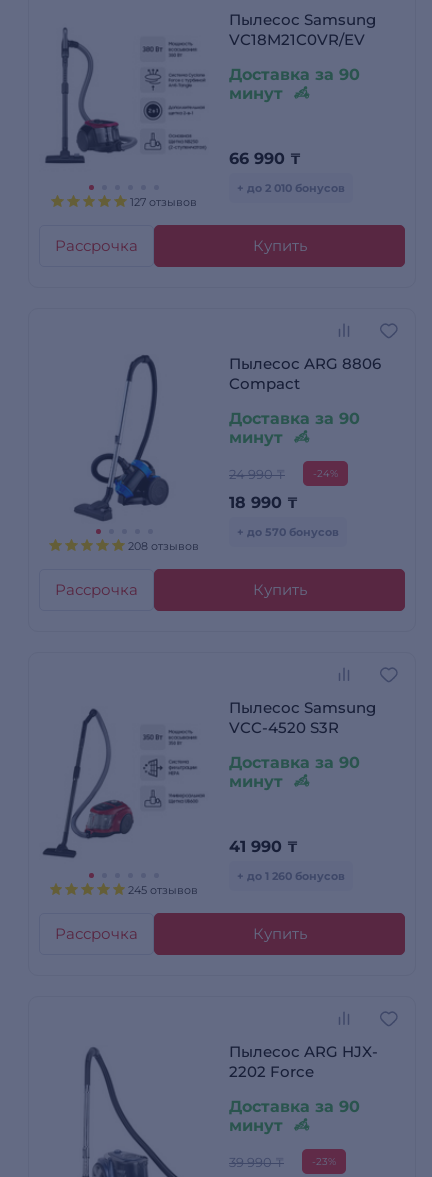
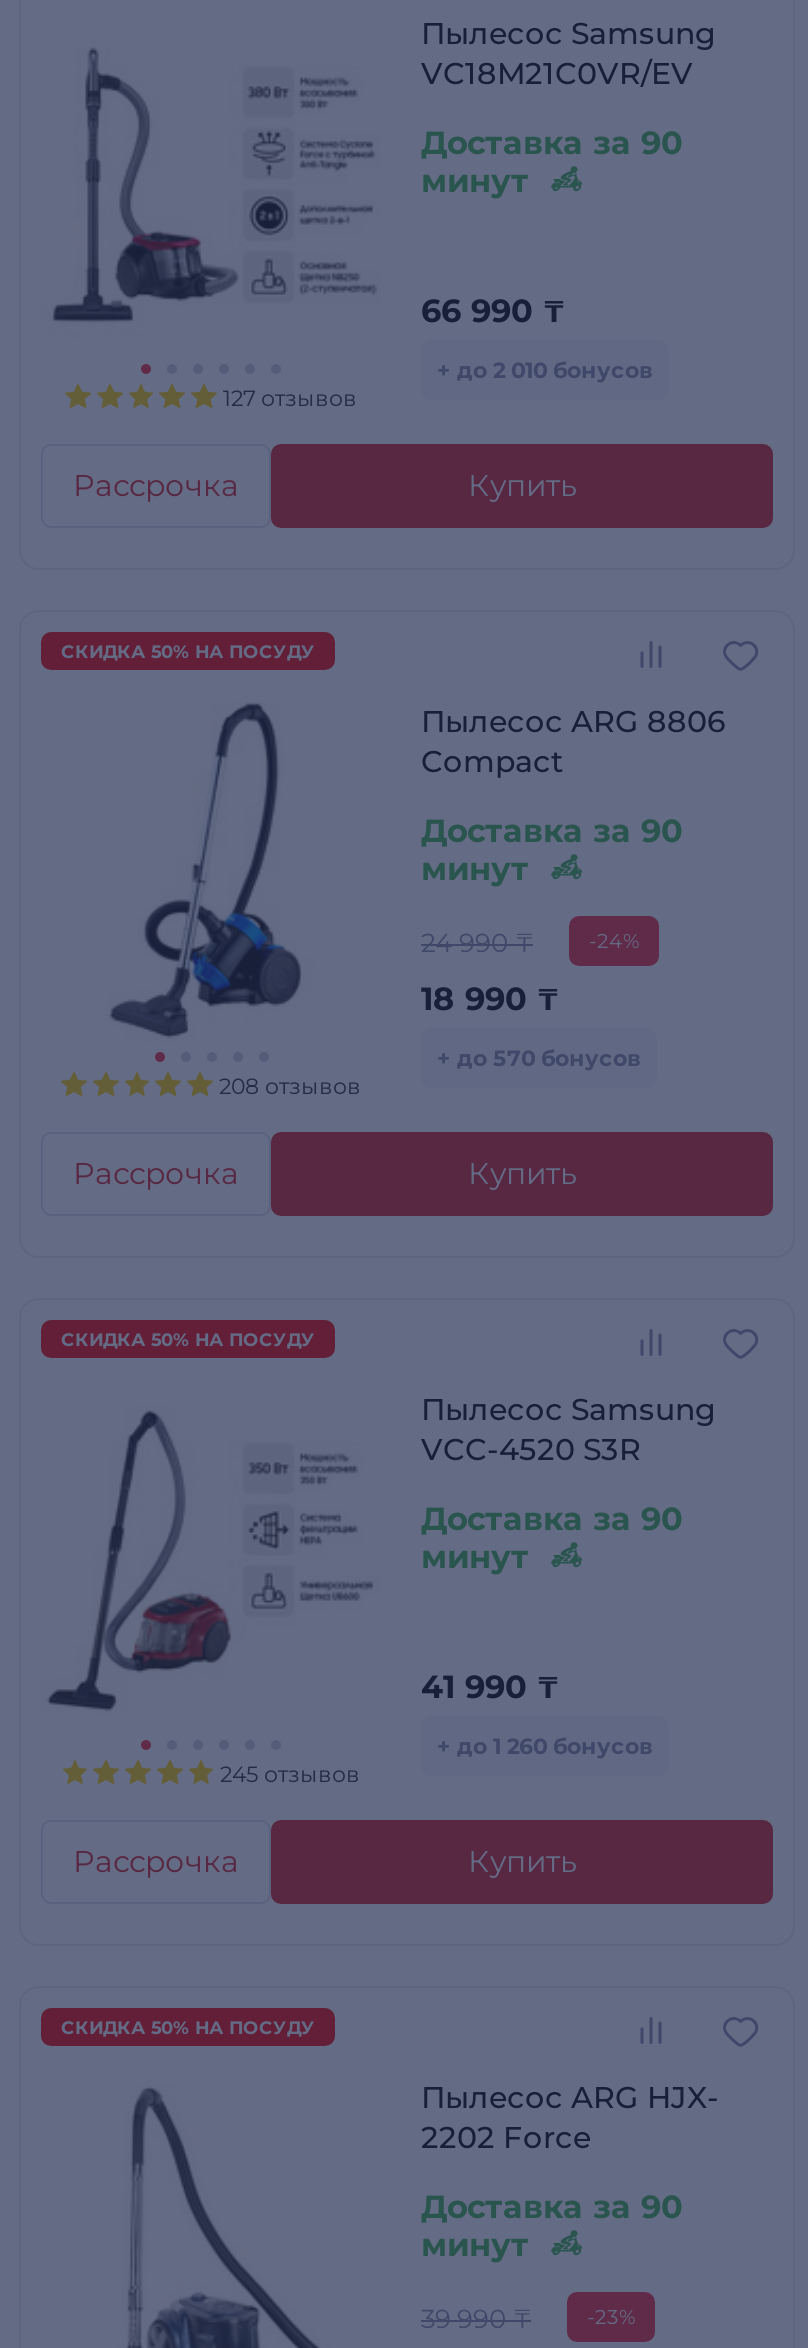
+ СКИДКА 50% НА ПОСУДУ

+ СКИДКА 50% НА ПОСУДУ

+ СКИДКА 50% НА ПОСУДУ
